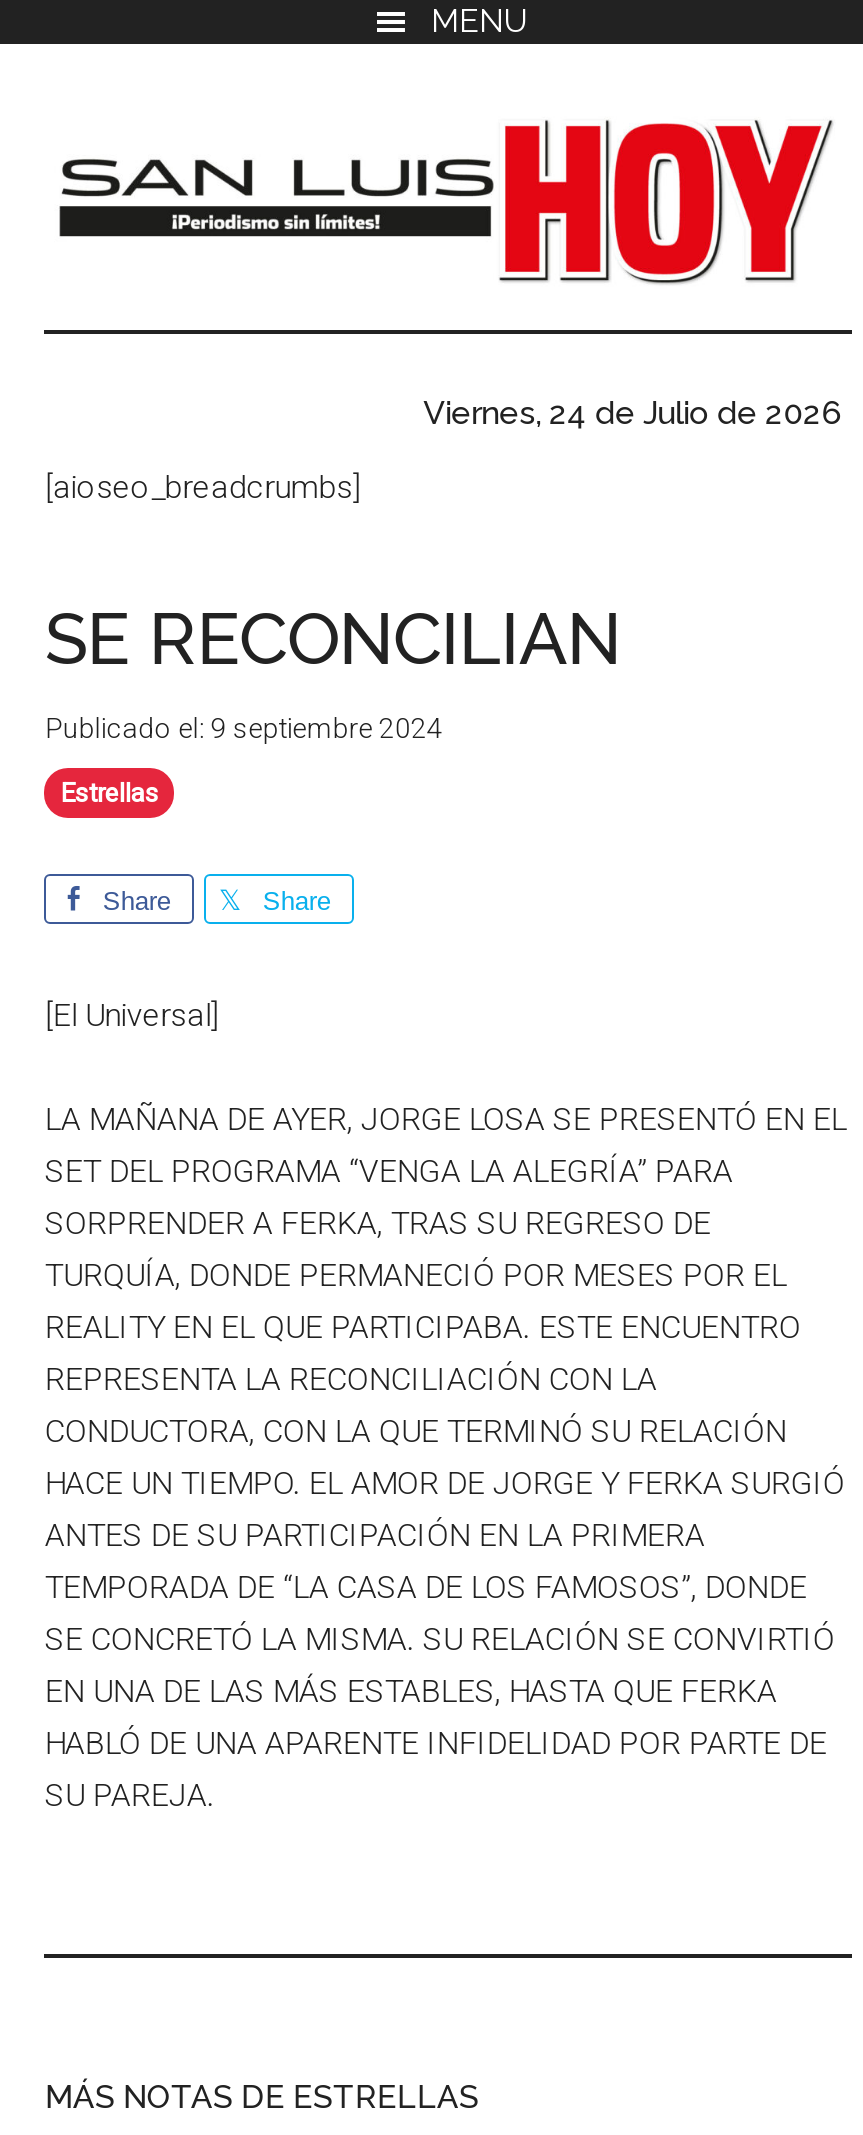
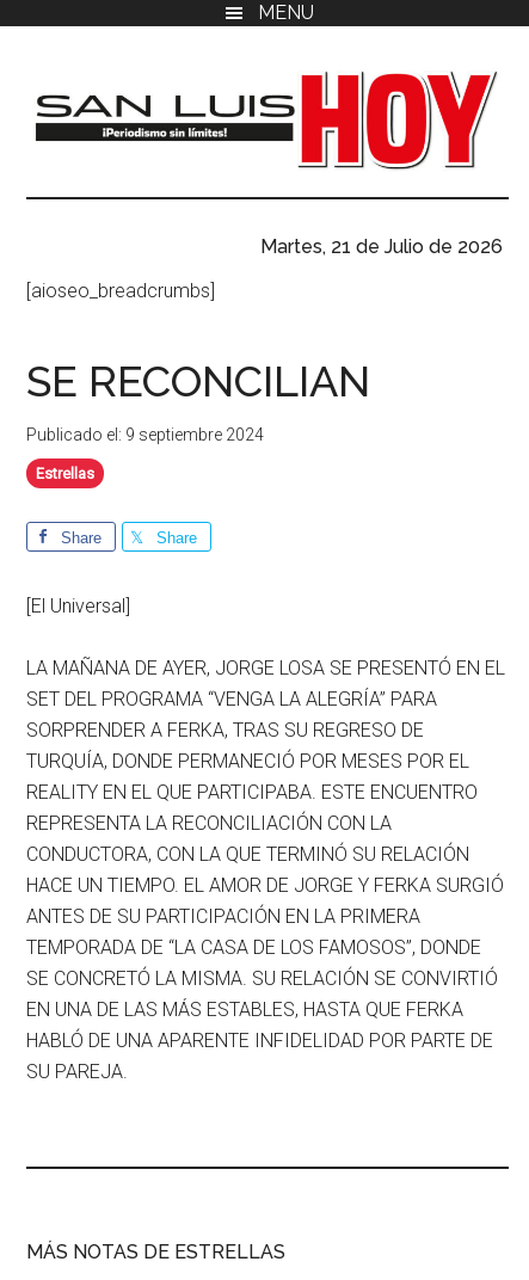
- Viernes, 24 de Julio de 2026
+ Martes, 21 de Julio de 2026
